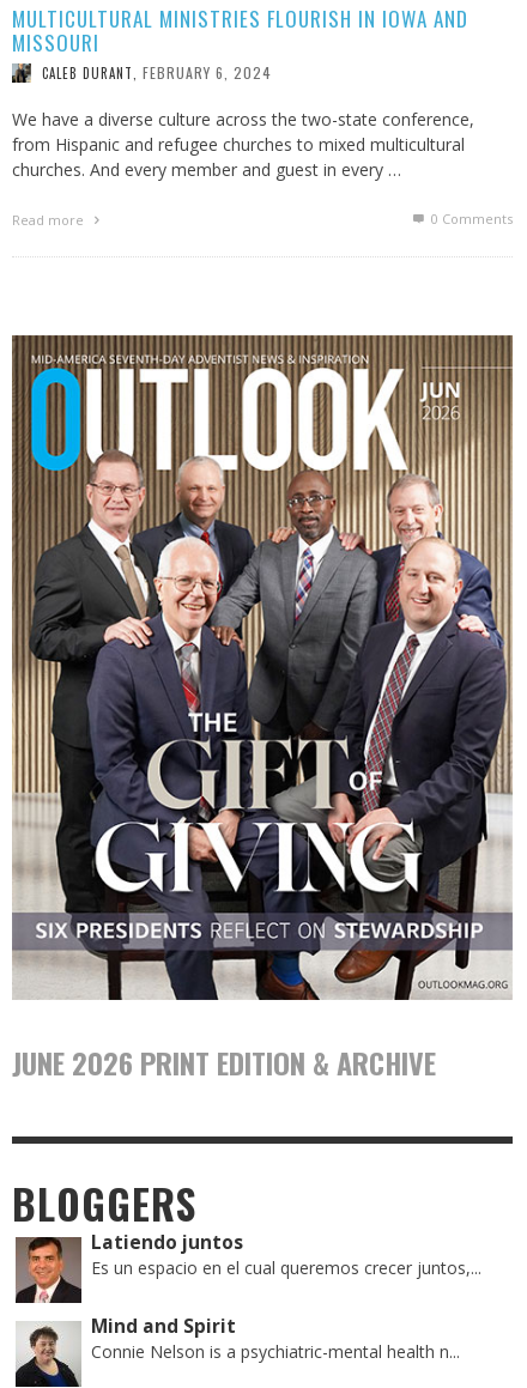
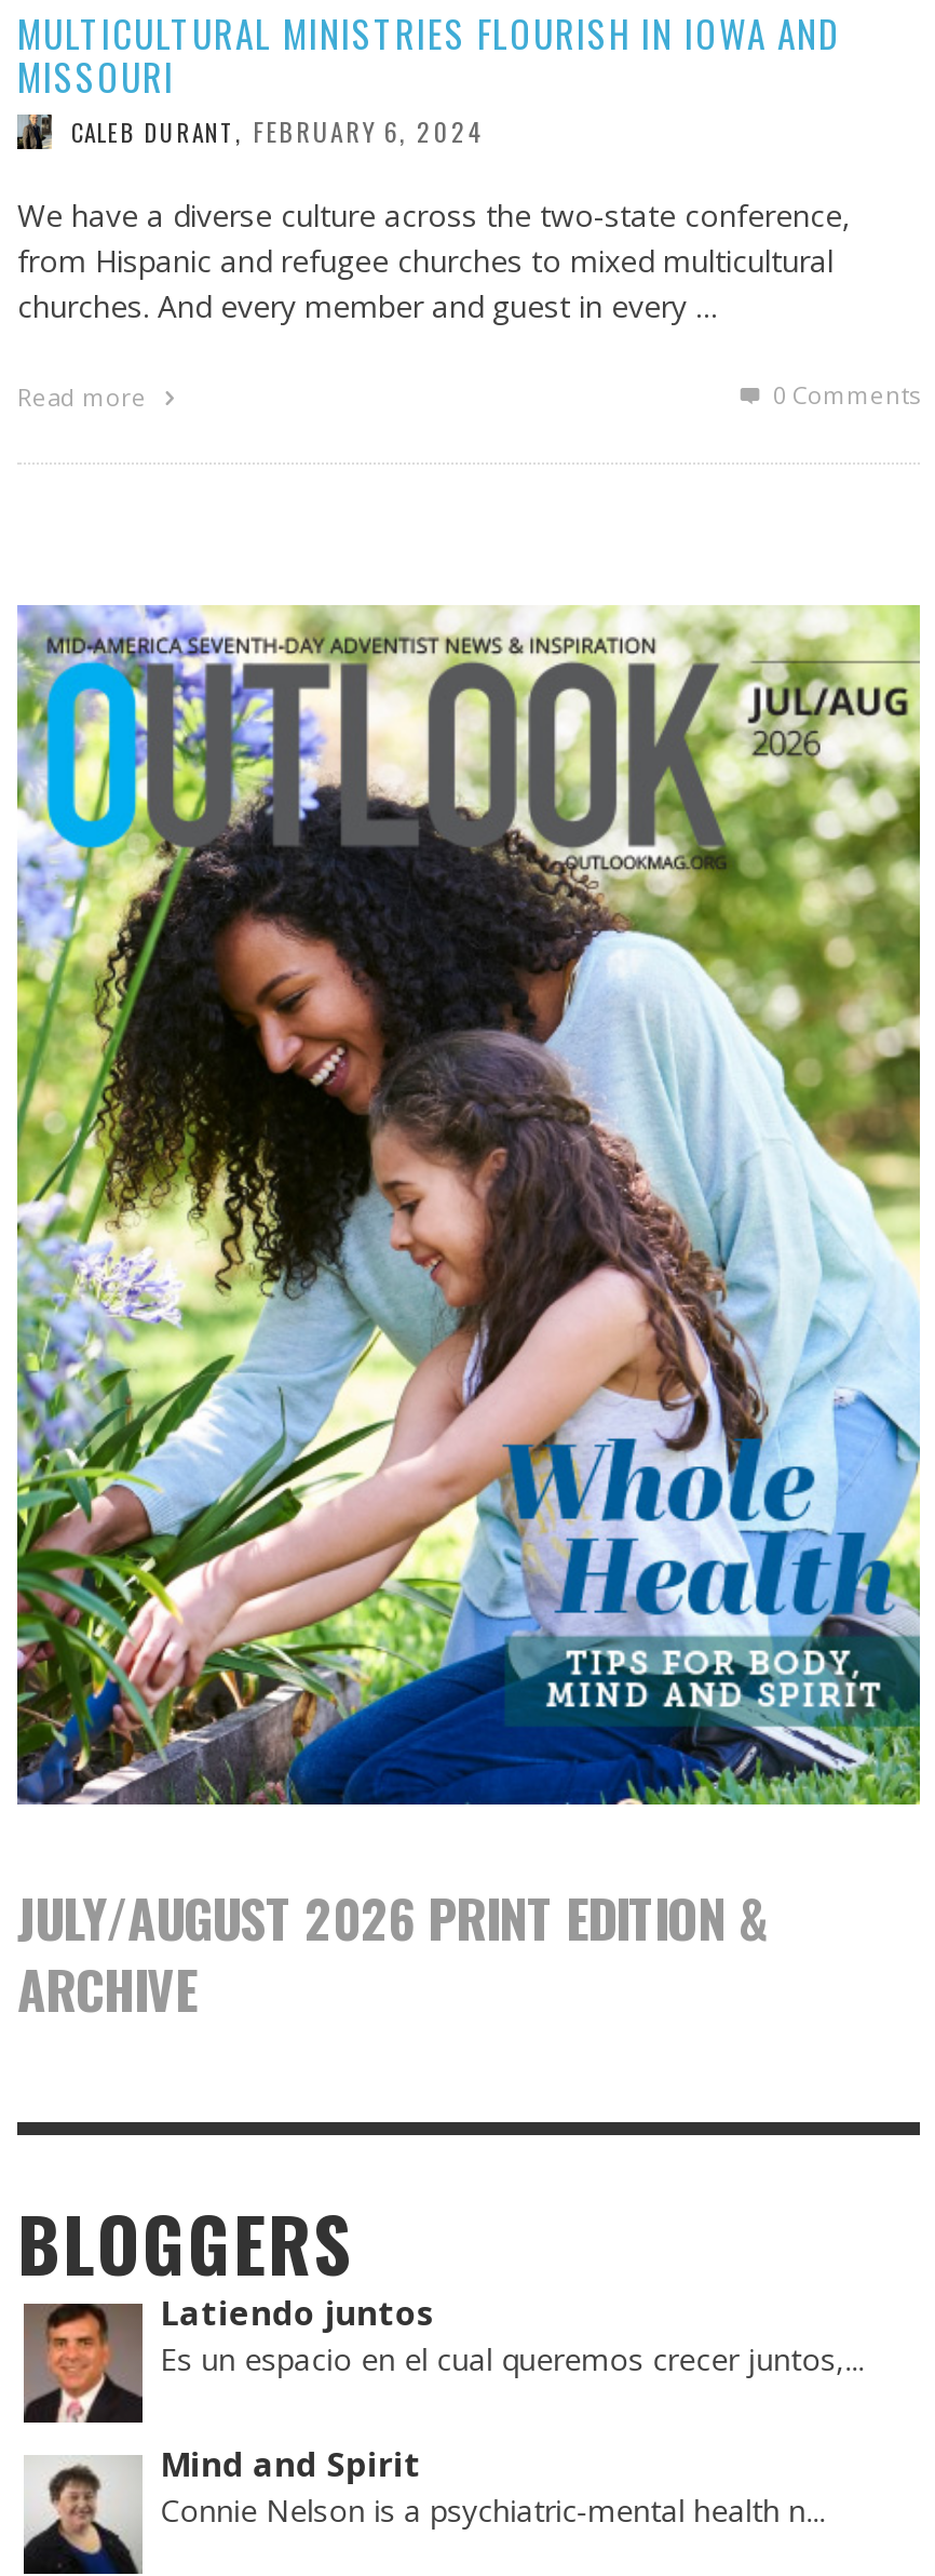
- [image]
- JUNE 2026 PRINT EDITION & ARCHIVE
+ [image]
+ JULY/AUGUST 2026 PRINT EDITION &
+ ARCHIVE
